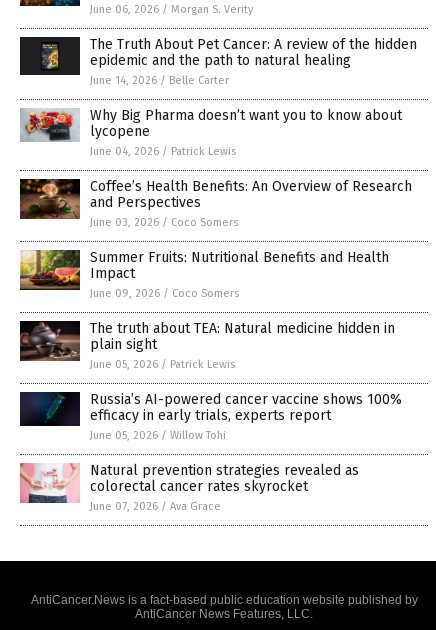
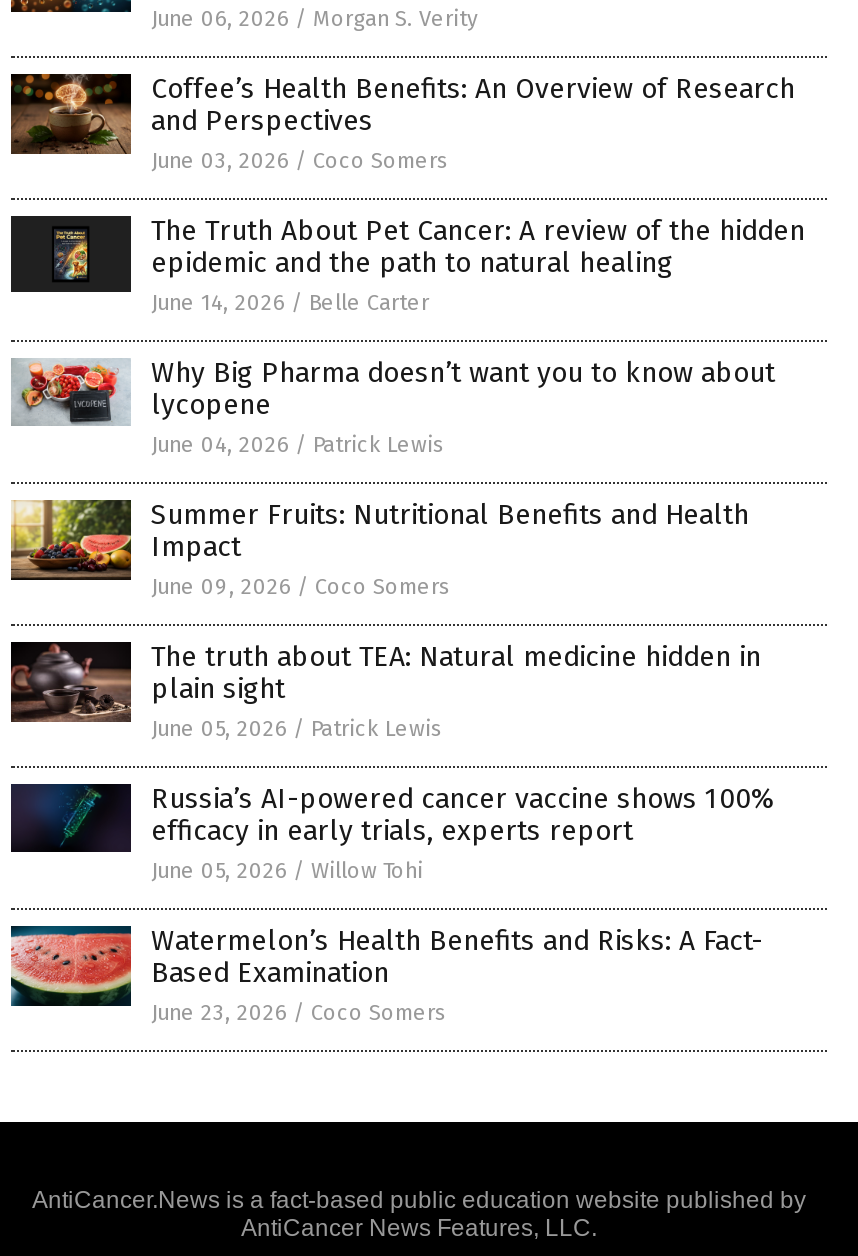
moved down: [image] | The Truth About Pet Cancer: A review of the hidden | epidemic and the path to natural healing | June 14, 2026 / Belle Carter | Why Big Pharma doesn’t want you to know about | lycopene | June 04, 2026 / Patrick Lewis

moved up: [image] | Coffee’s Health Benefits: An Overview of Research | and Perspectives | June 03, 2026 / Coco Somers

- [image]
- Natural prevention strategies revealed as
- colorectal cancer rates skyrocket
- June 07, 2026 / Ava Grace
+ [image]
+ Watermelon’s Health Benefits and Risks: A Fact-
+ Based Examination
+ June 23, 2026 / Coco Somers
